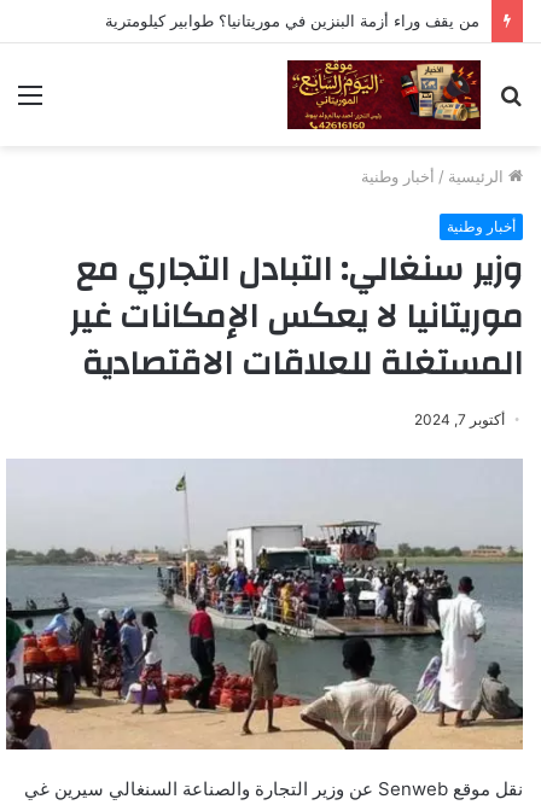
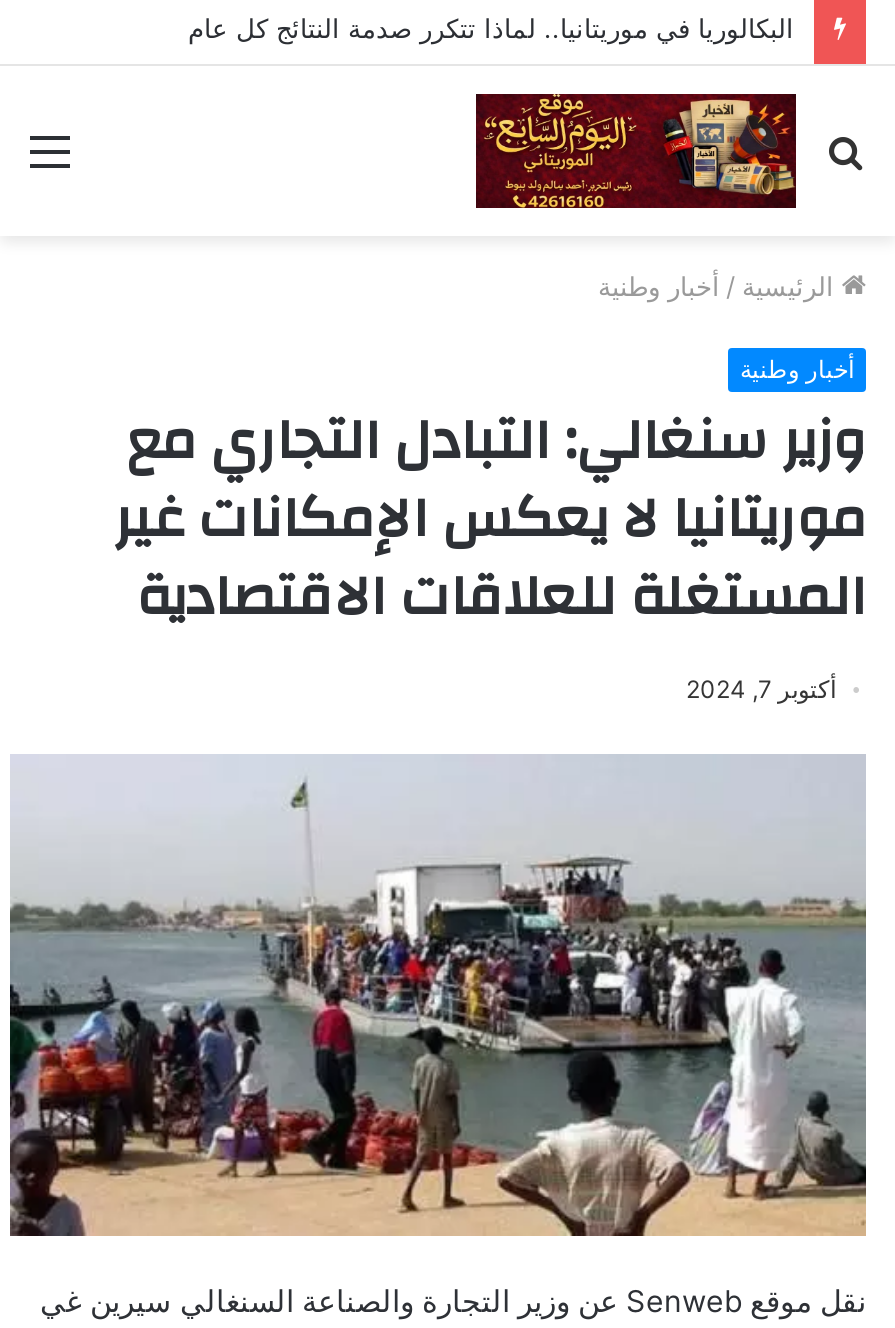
- من يقف وراء أزمة البنزين في موريتانيا؟ طوابير كيلومترية
+ البكالوريا في موريتانيا.. لماذا تتكرر صدمة النتائج كل عام
